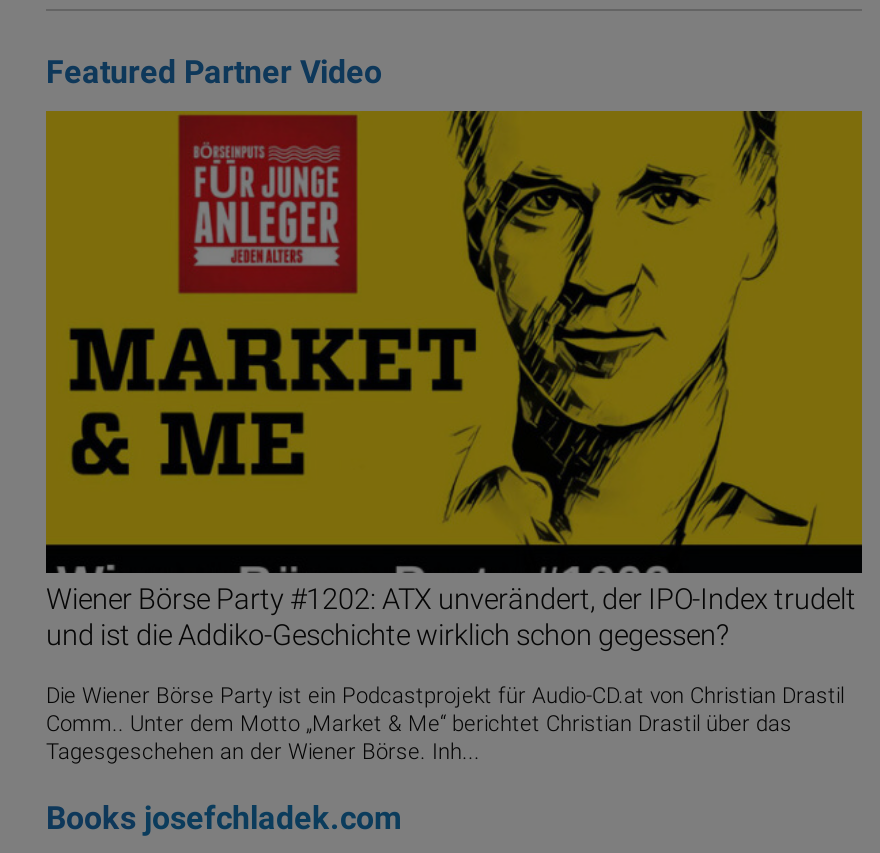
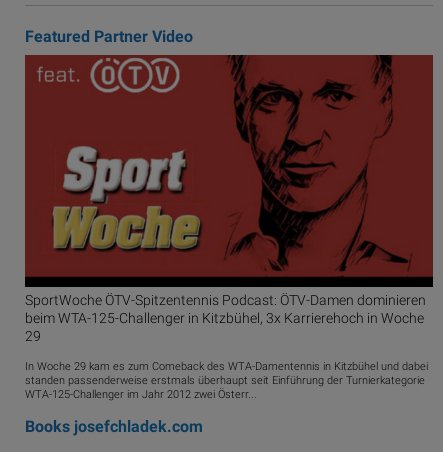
- [image]
- Wiener Börse Party #1202: ATX unverändert, der IPO-Index trudelt
- und ist die Addiko-Geschichte wirklich schon gegessen?
+ [image]
+ SportWoche ÖTV-Spitzentennis Podcast: ÖTV-Damen dominieren
+ beim WTA-125-Challenger in Kitzbühel, 3x Karrierehoch in Woche
+ 29

- Die Wiener Börse Party ist ein Podcastprojekt für Audio-CD.at von Christian Drastil
- Comm.. Unter dem Motto „Market & Me“ berichtet Christian Drastil über das
- Tagesgeschehen an der Wiener Börse. Inh...
+ In Woche 29 kam es zum Comeback des WTA-Damentennis in Kitzbühel und dabei
+ standen passenderweise erstmals überhaupt seit Einführung der Turnierkategorie
+ WTA-125-Challenger im Jahr 2012 zwei Österr...
